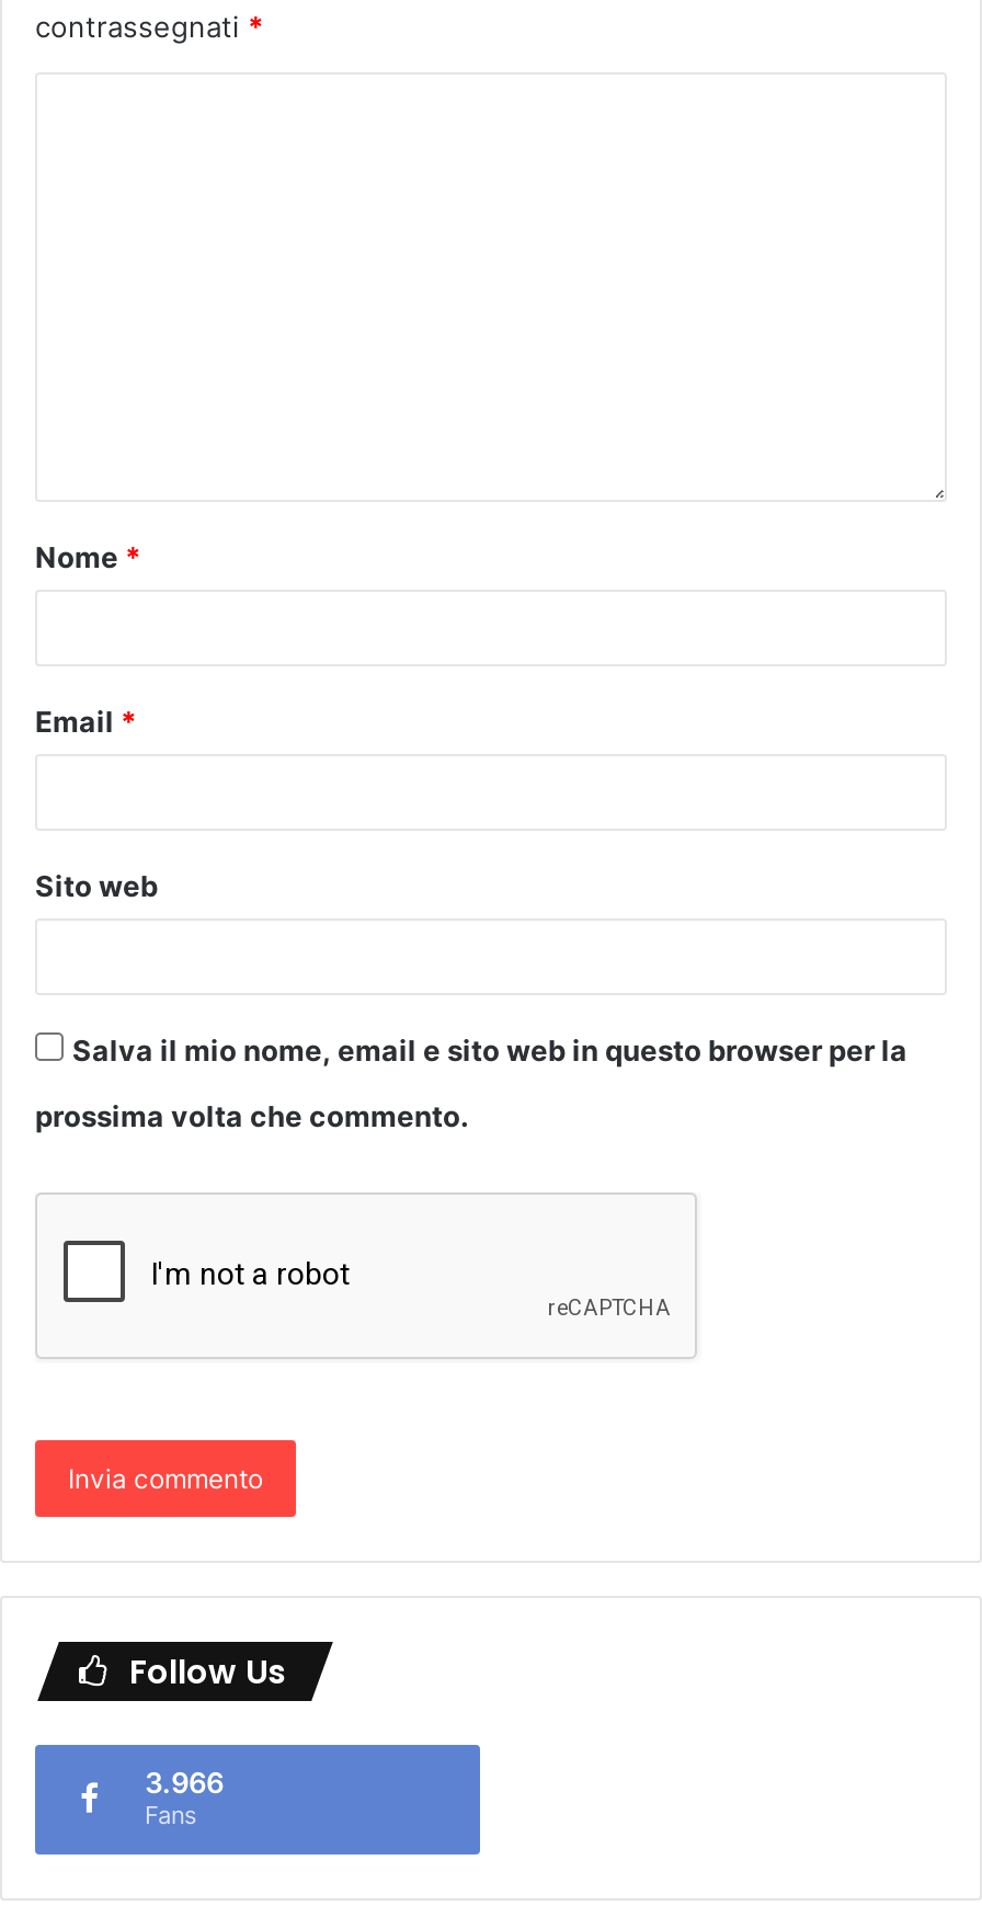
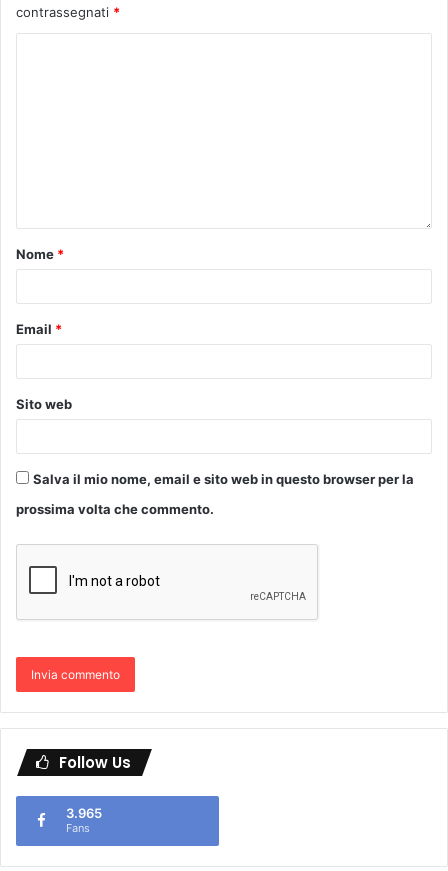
- 3.966
+ 3.965
